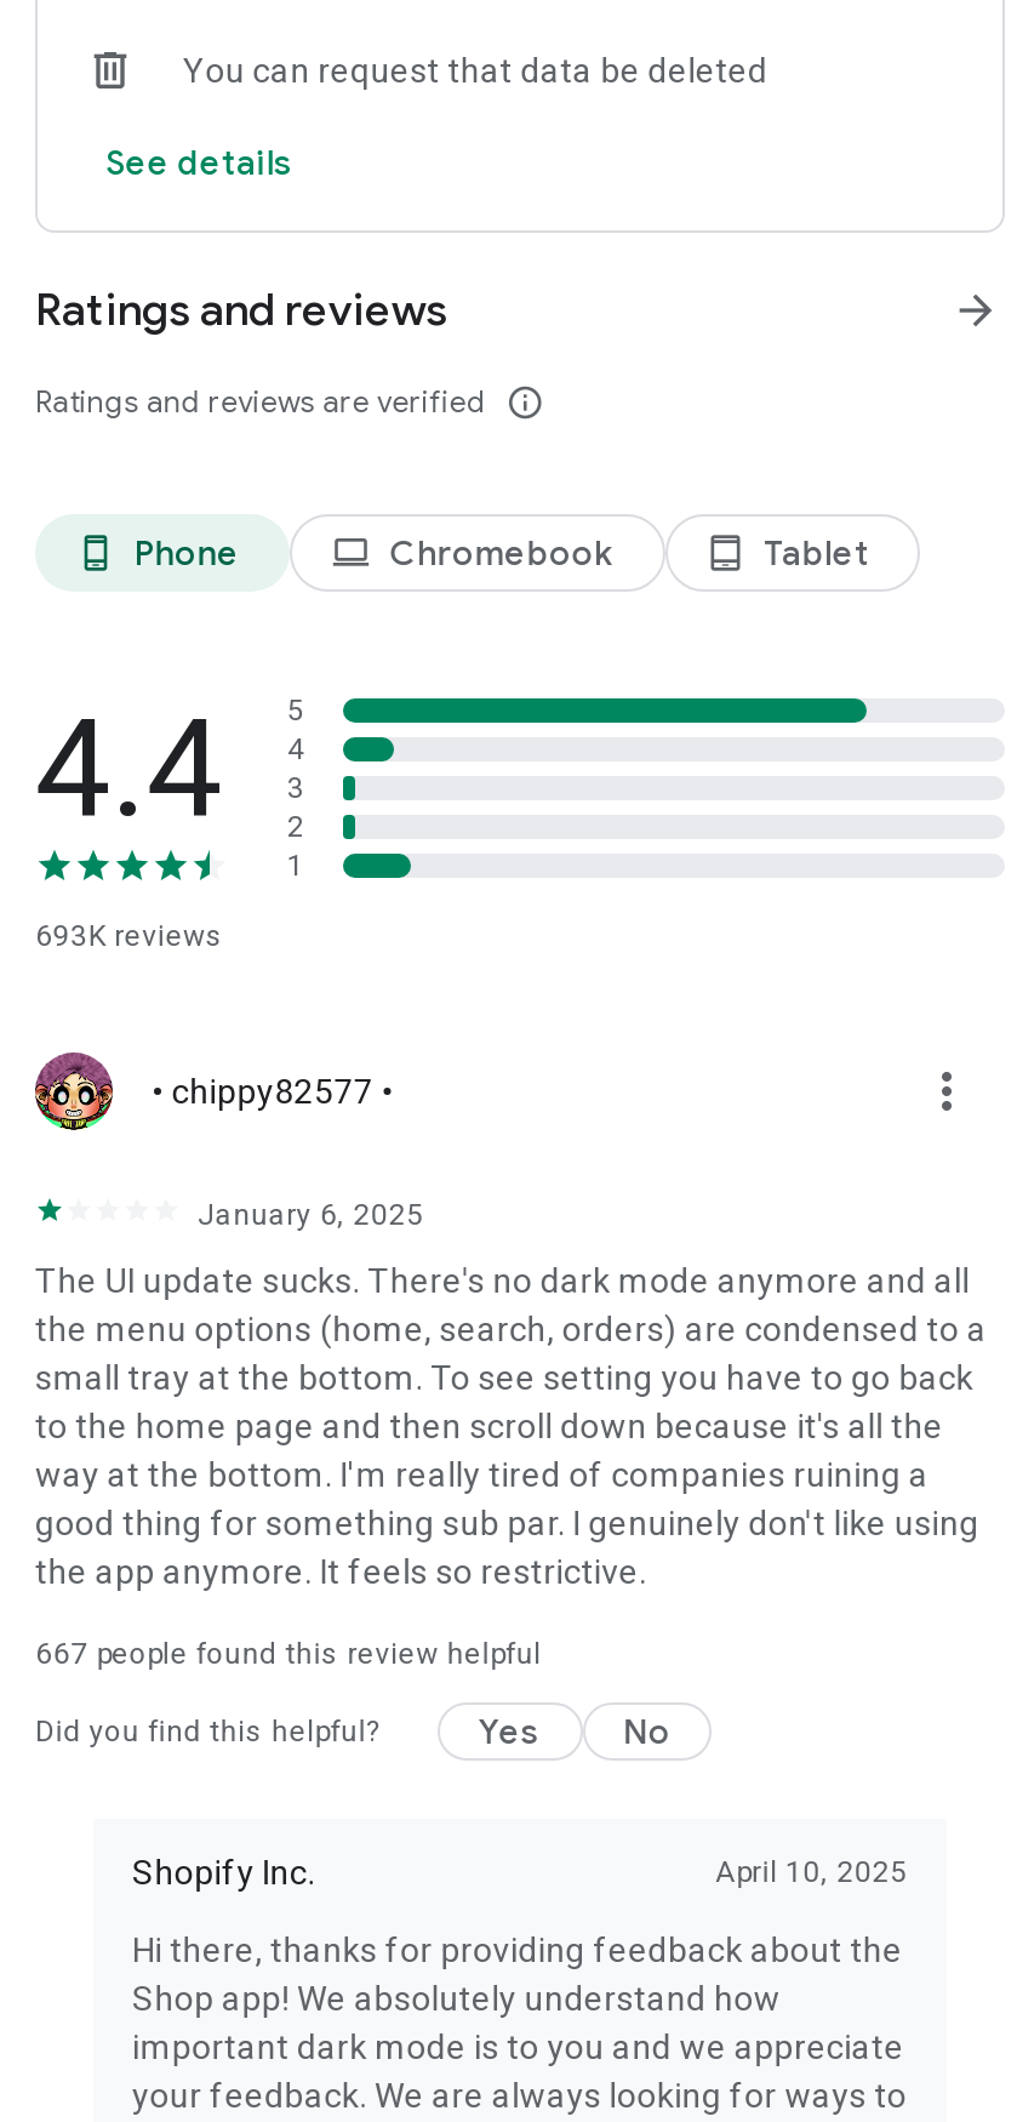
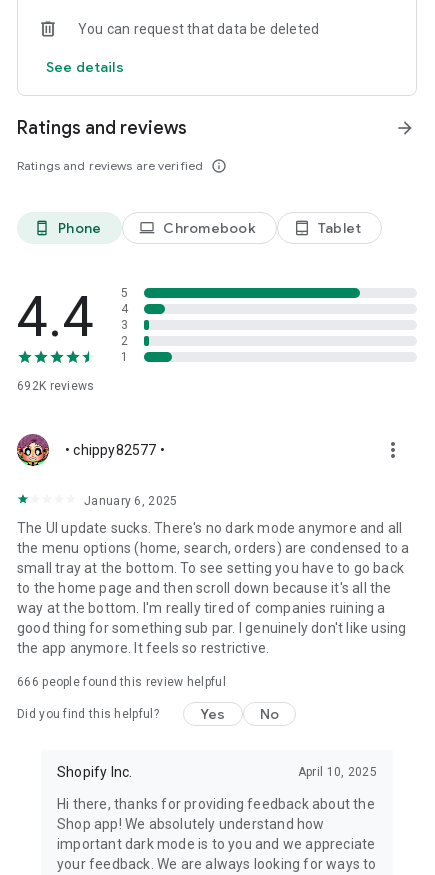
- 693K reviews
+ 692K reviews

- 667 people found this review helpful
+ 666 people found this review helpful
